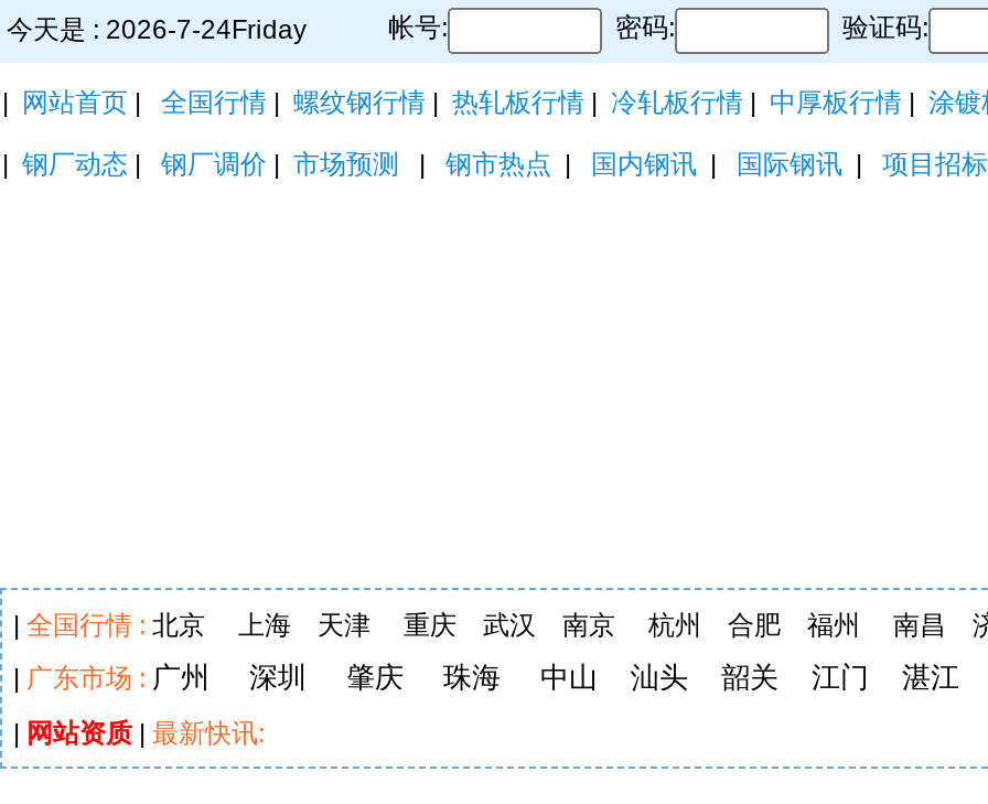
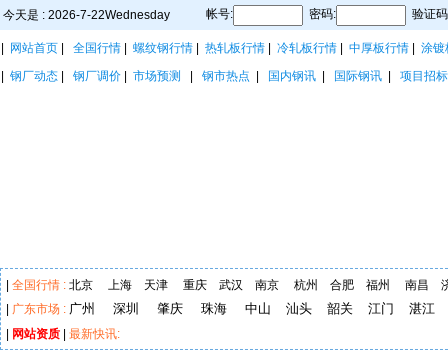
- 今天是 : 2026-7-24Friday
+ 今天是 : 2026-7-22Wednesday
